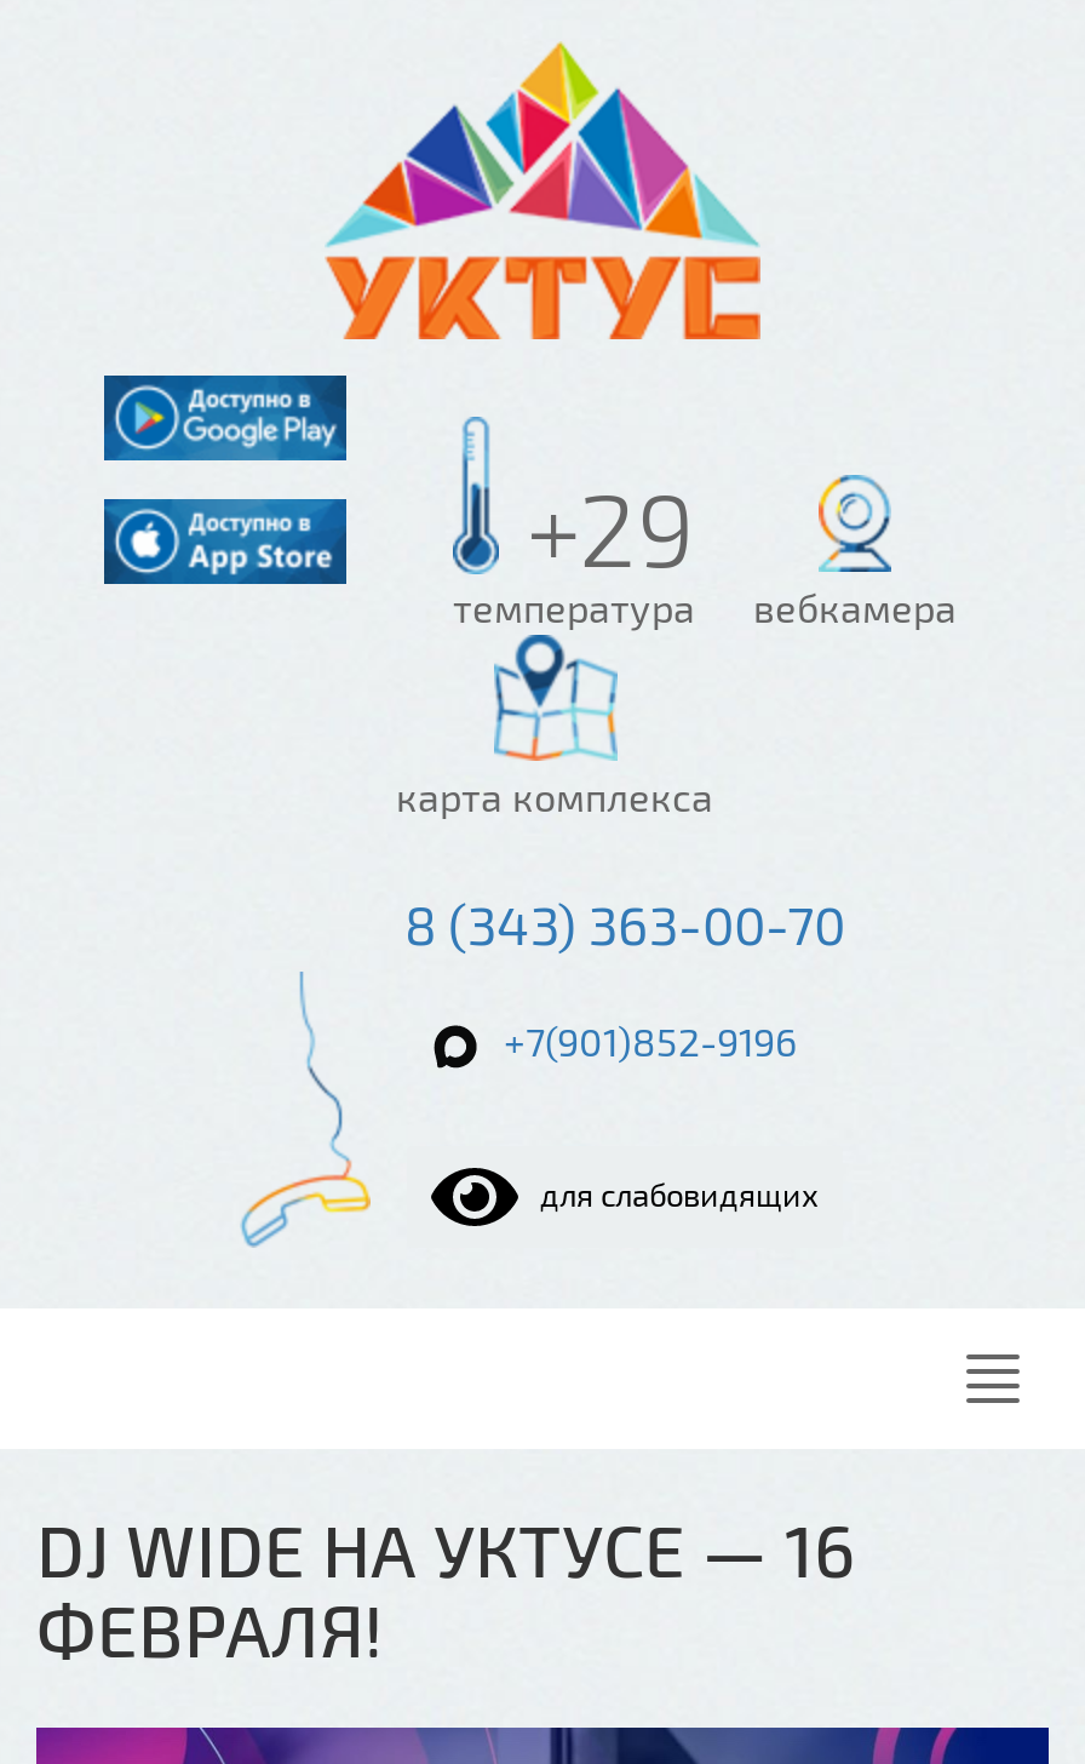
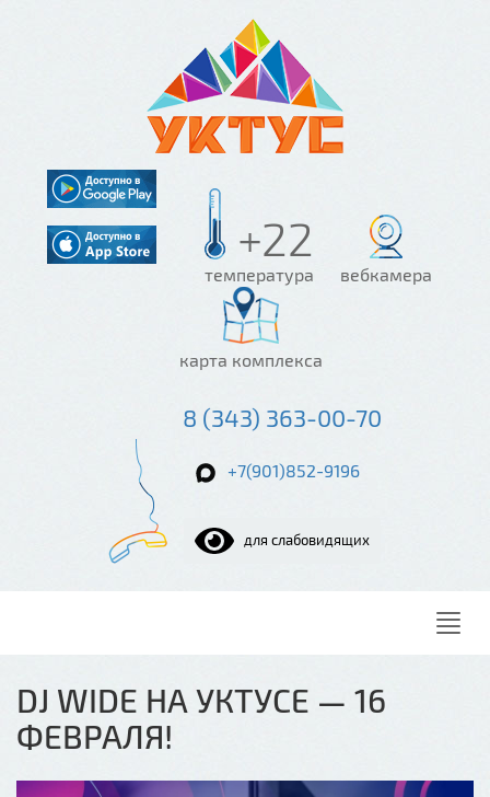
- +29
+ +22
